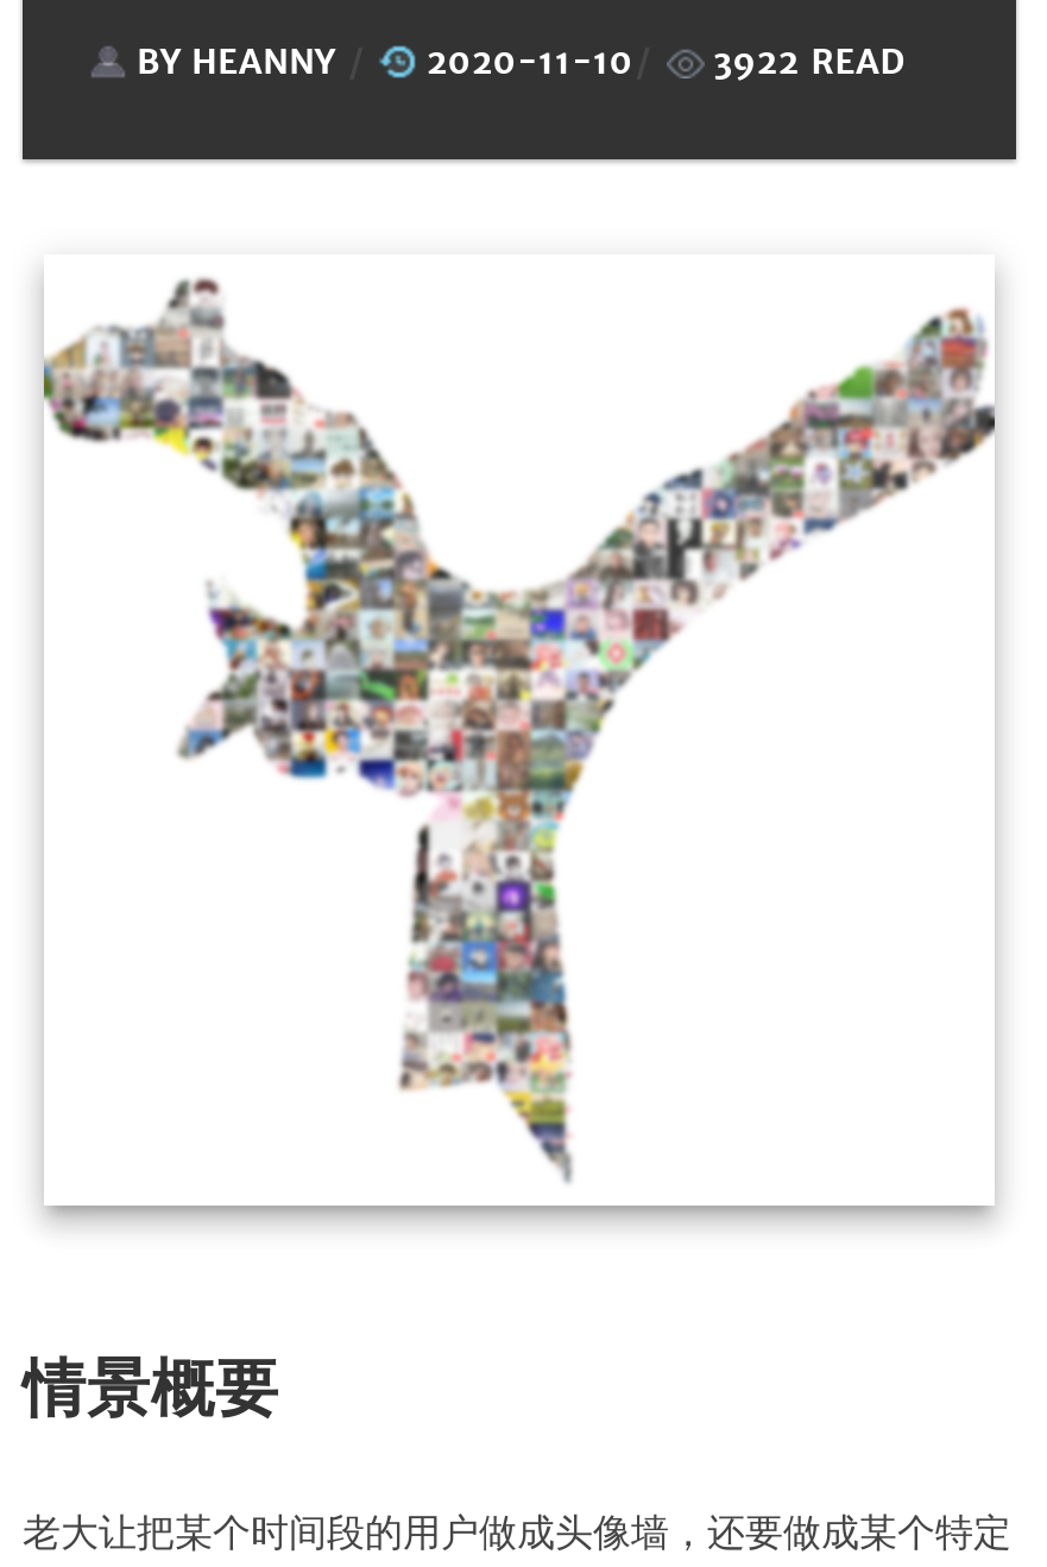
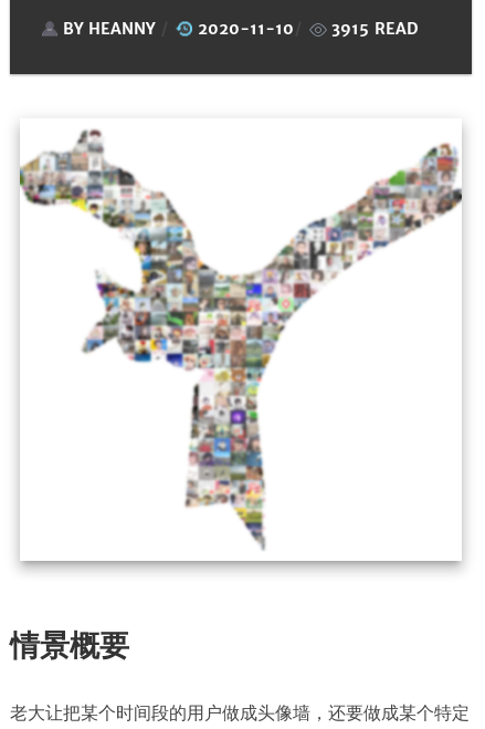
- 2020-11-10 3922 READ
+ 2020-11-10 3915 READ
